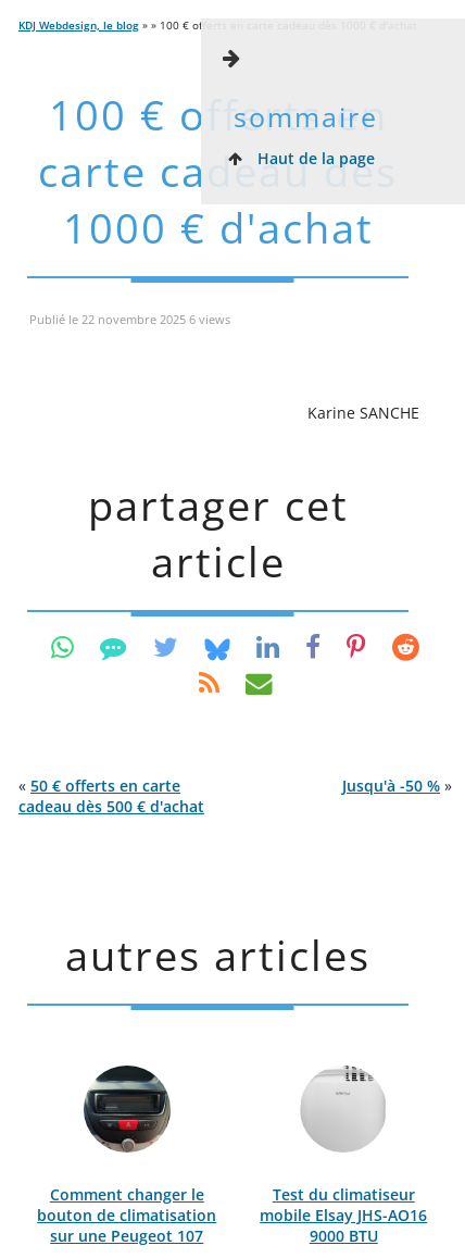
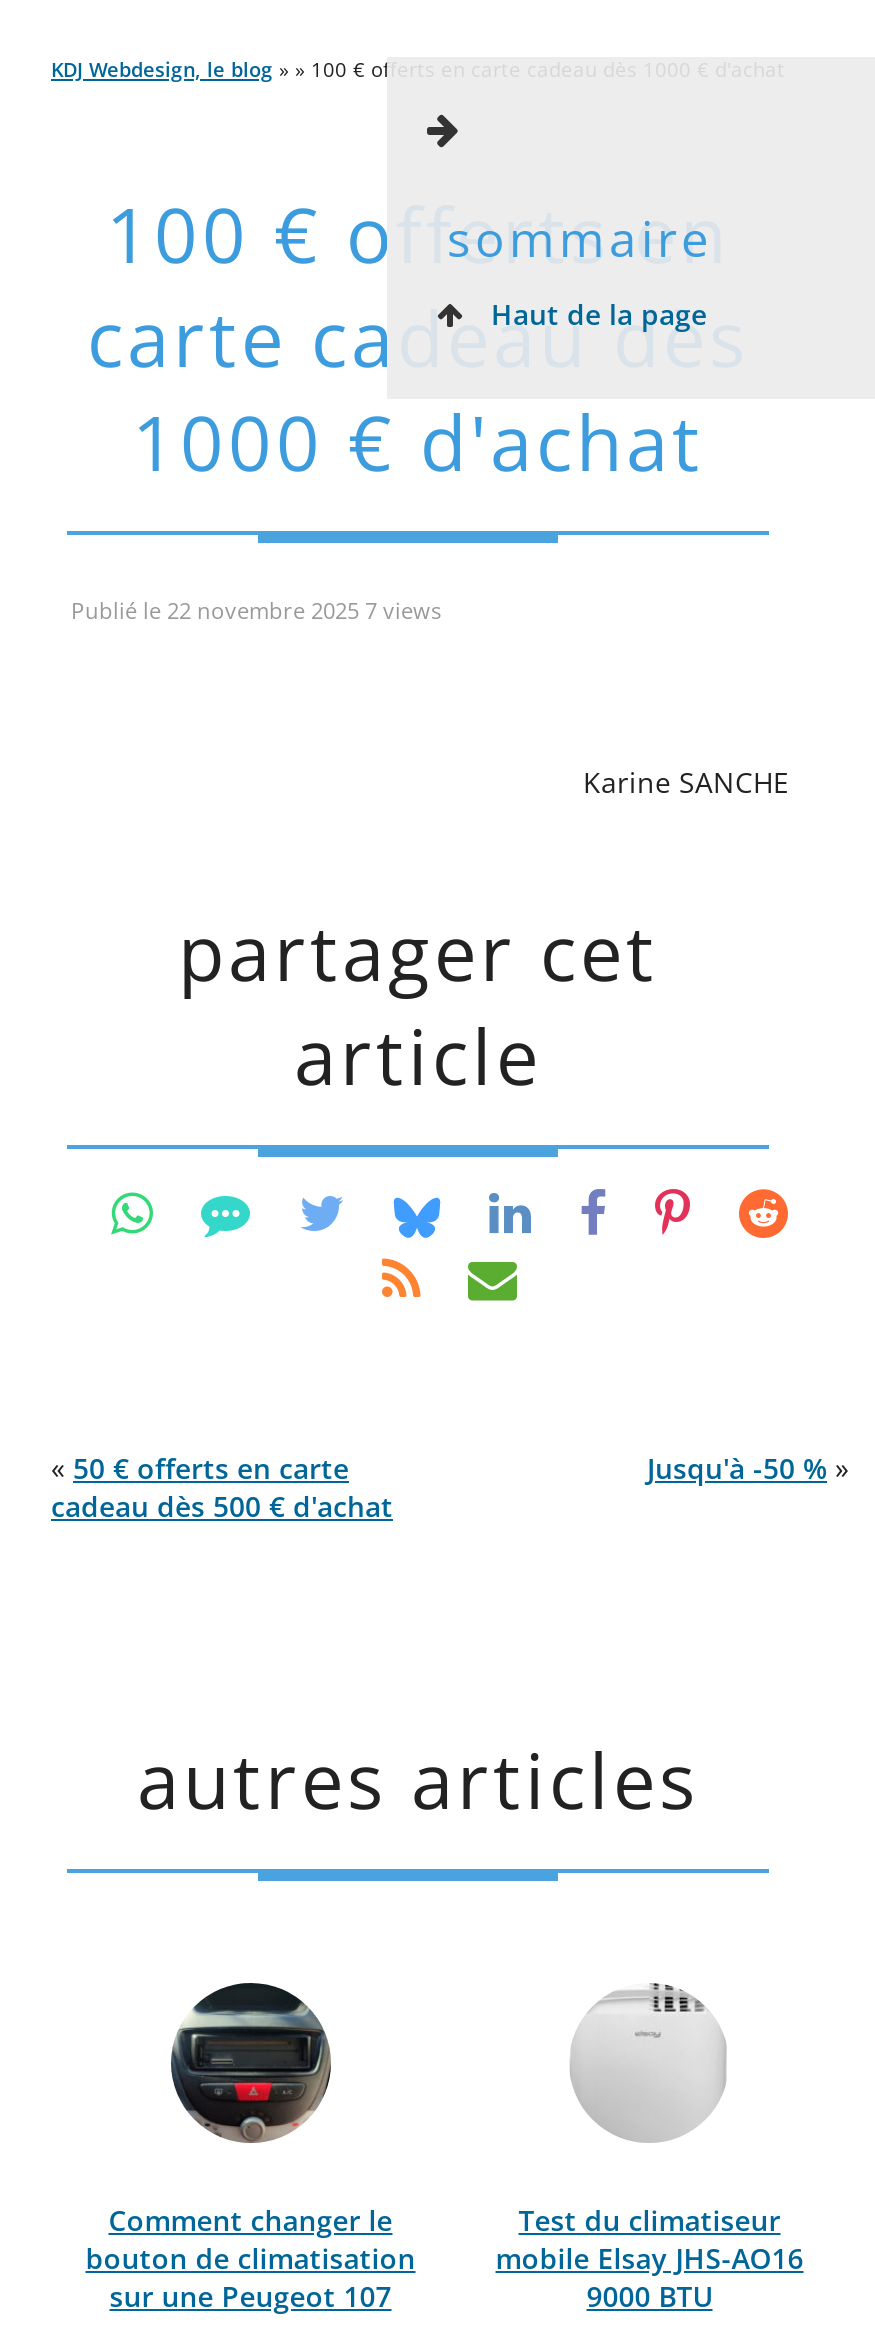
- Publié le 22 novembre 2025 6 views
+ Publié le 22 novembre 2025 7 views
